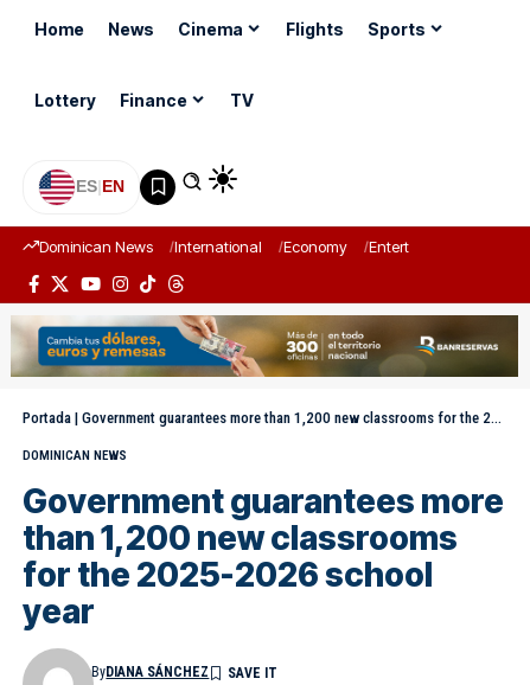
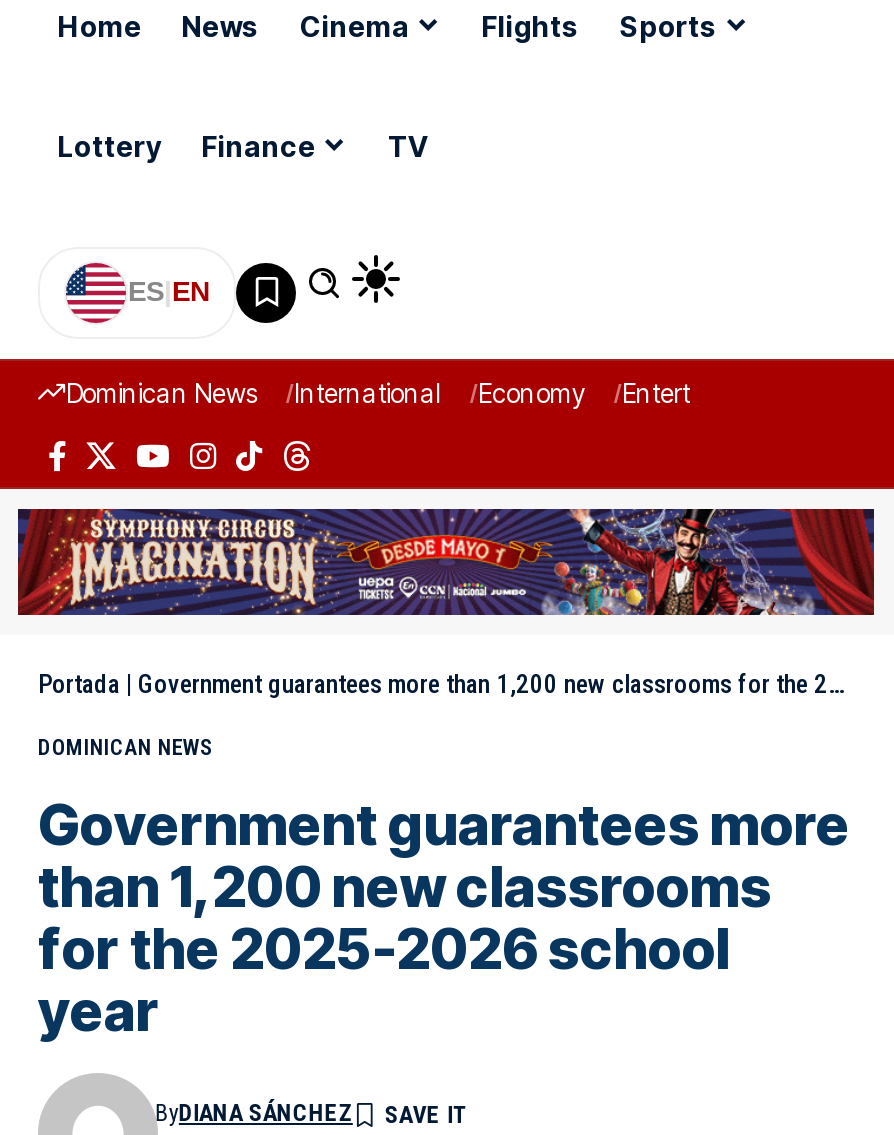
- [image]
+ [image]
